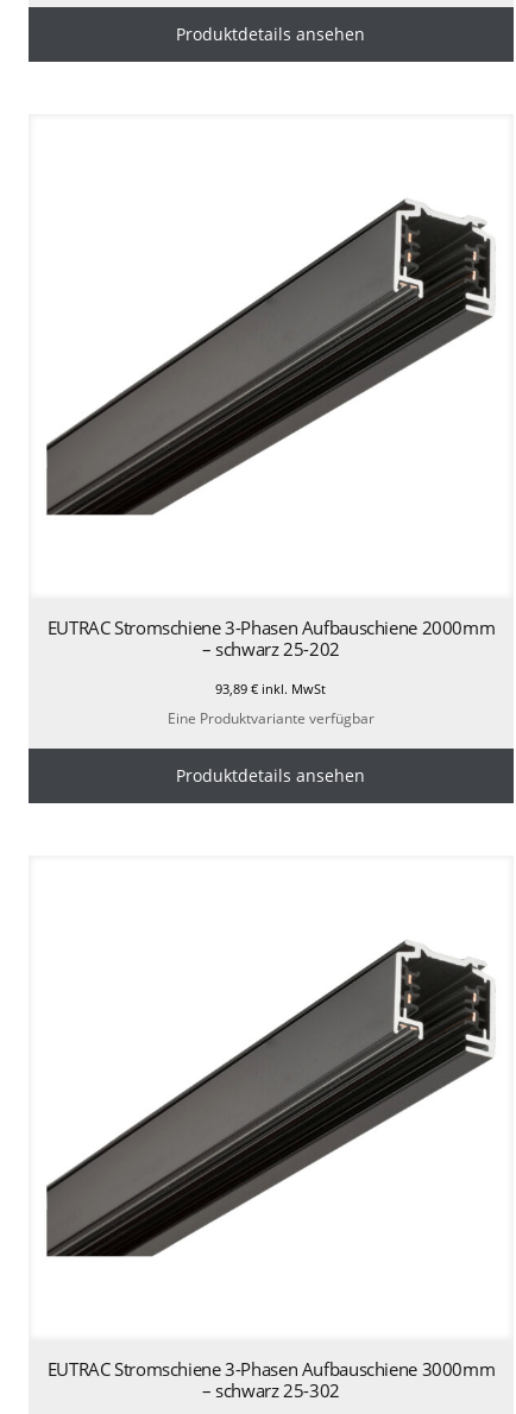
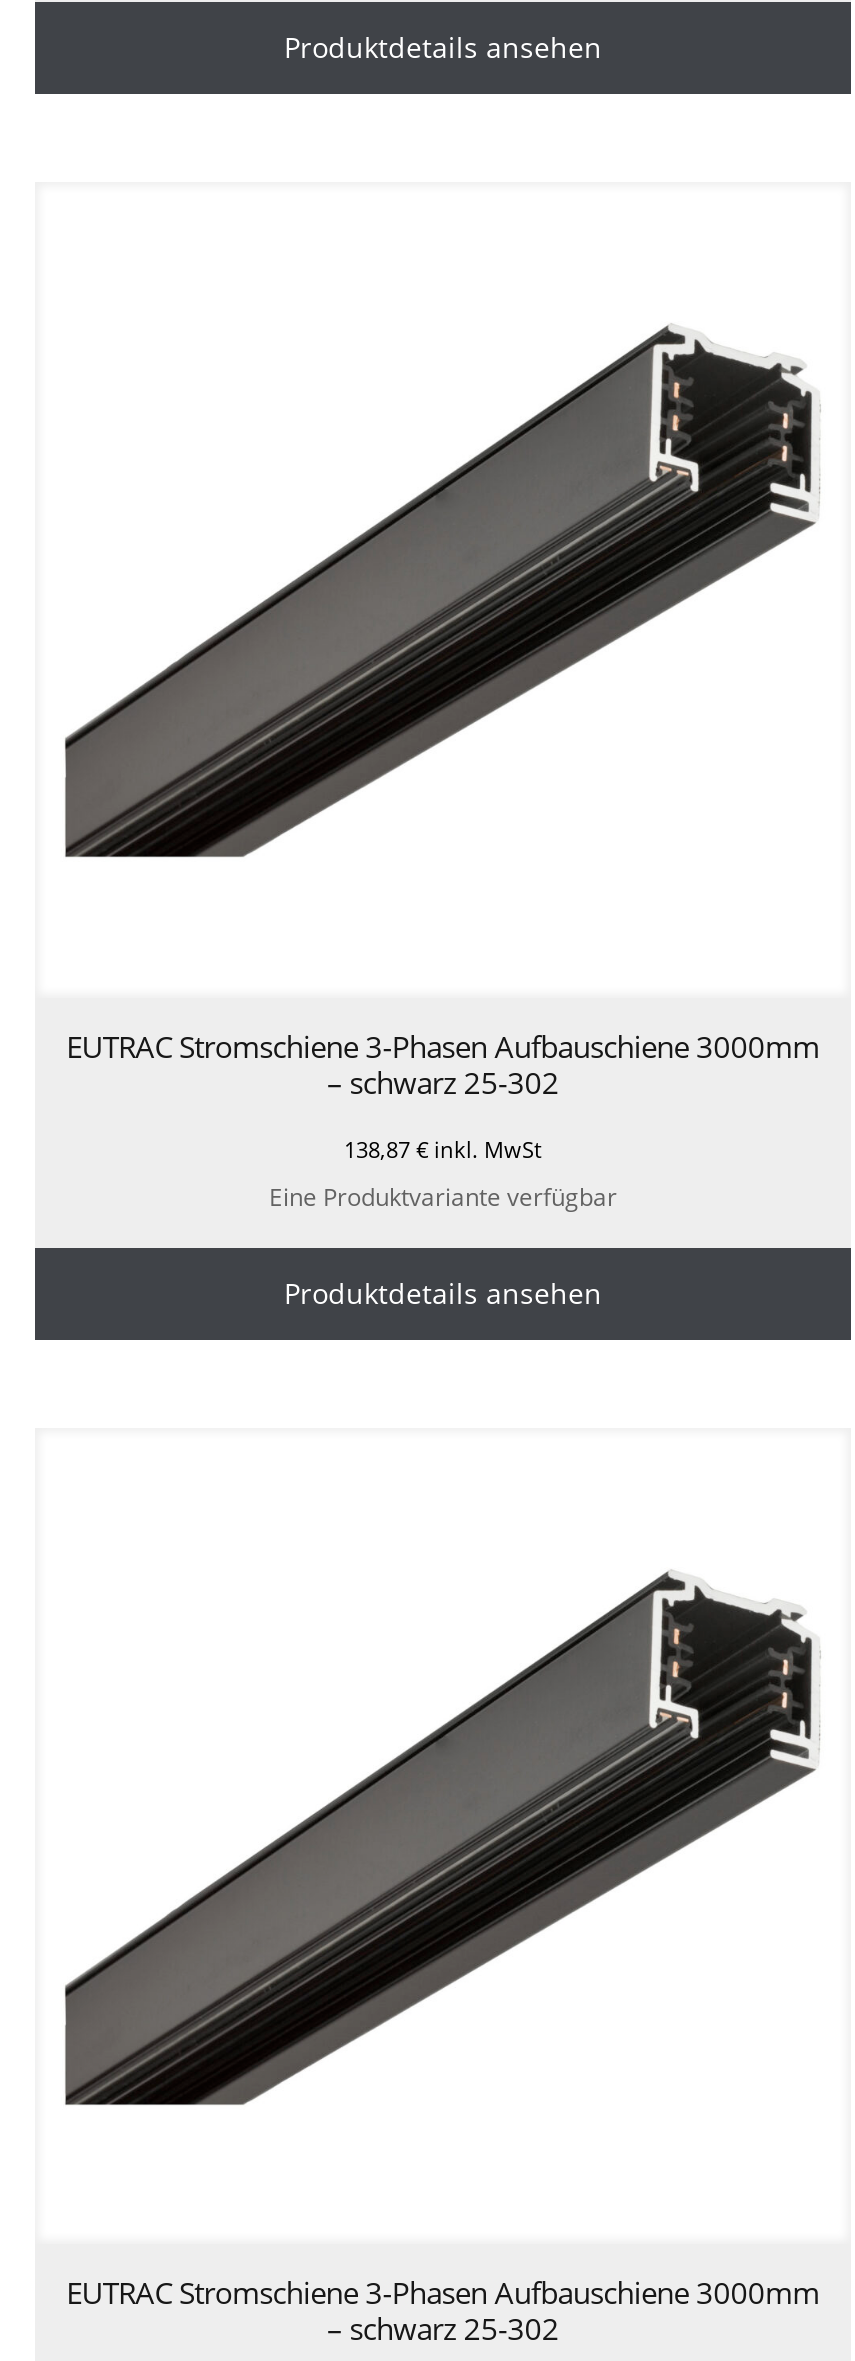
- EUTRAC Stromschiene 3-Phasen Aufbauschiene 2000mm
+ EUTRAC Stromschiene 3-Phasen Aufbauschiene 3000mm

- – schwarz 25-202
+ – schwarz 25-302

- 93,89 €inkl. MwSt
+ 138,87 €inkl. MwSt
